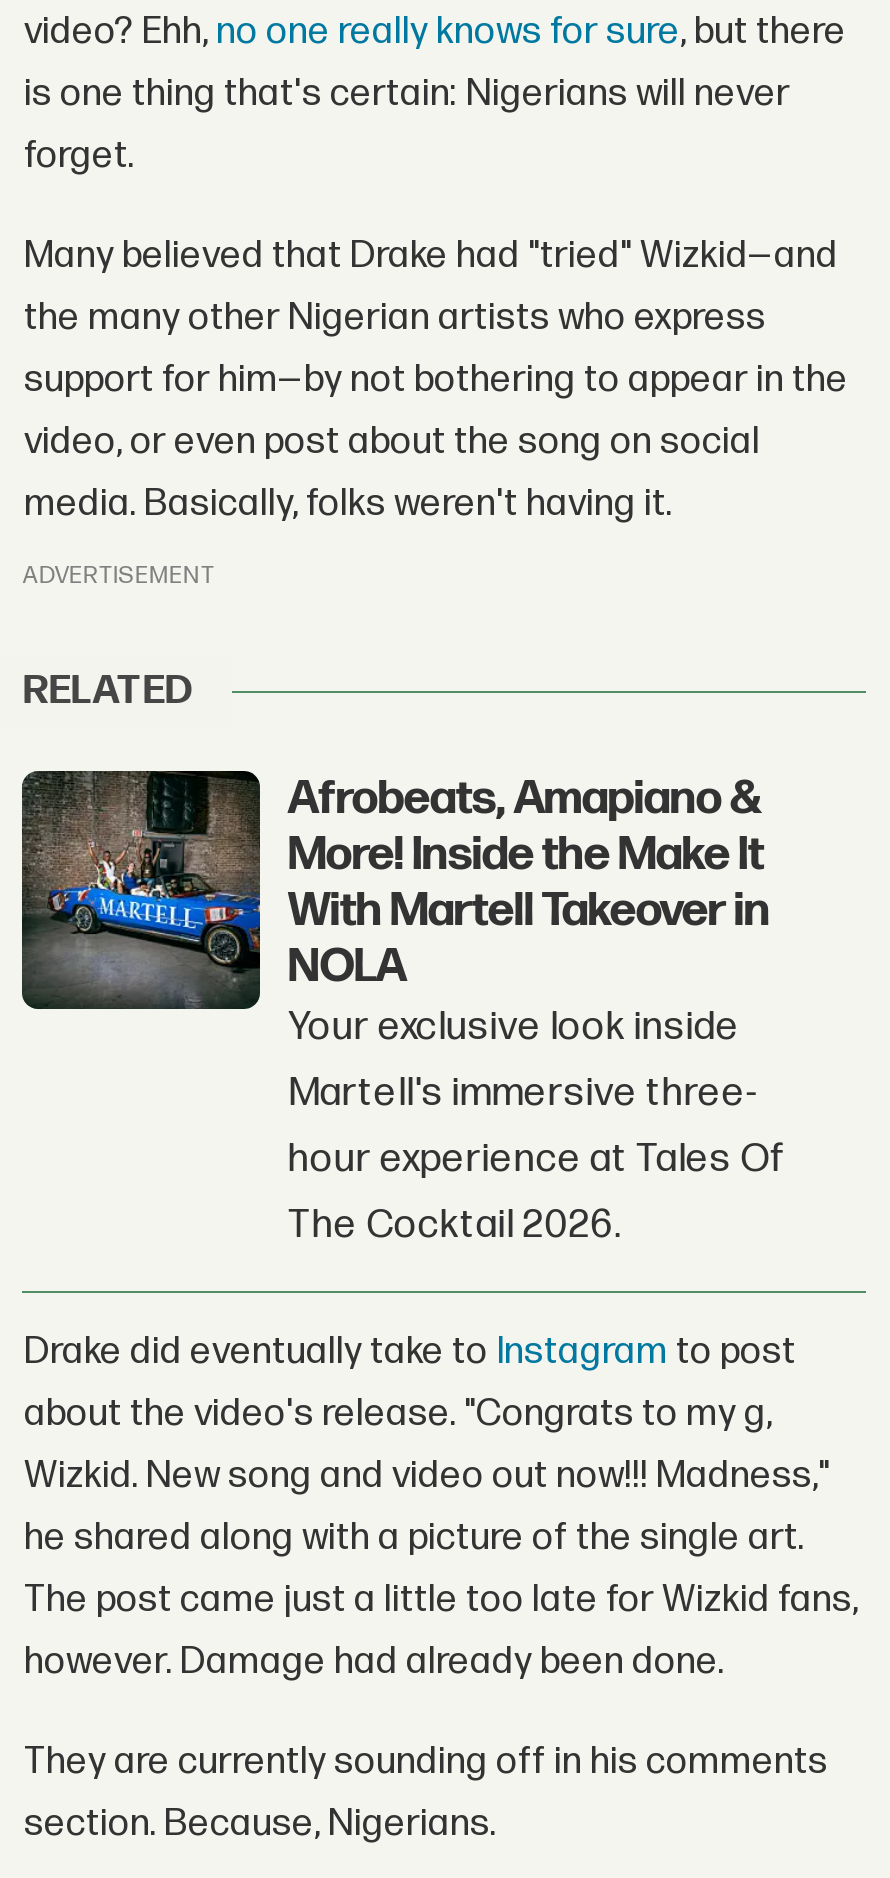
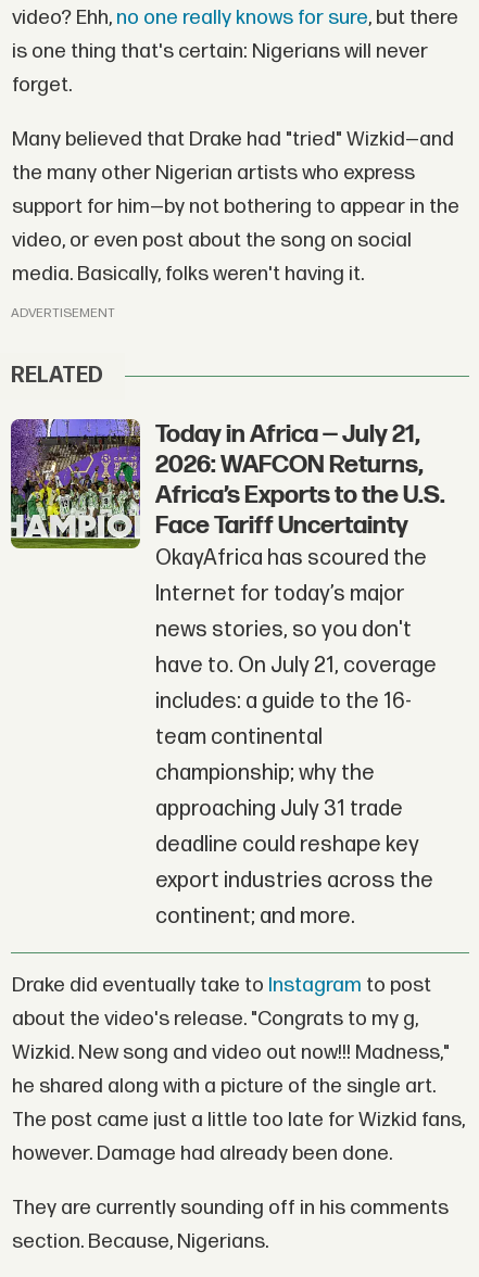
- [image]
- Afrobeats, Amapiano &
- More! Inside the Make It
- With Martell Takeover in
- NOLA
- Your exclusive look inside
- Martell's immersive three-
- hour experience at Tales Of
- The Cocktail 2026.
+ [image]
+ Today in Africa — July 21,
+ 2026: WAFCON Returns,
+ Africa’s Exports to the U.S.
+ Face Tariff Uncertainty
+ OkayAfrica has scoured the
+ Internet for today’s major
+ news stories, so you don't
+ have to. On July 21, coverage
+ includes: a guide to the 16-
+ team continental
+ championship; why the
+ approaching July 31 trade
+ deadline could reshape key
+ export industries across the
+ continent; and more.
